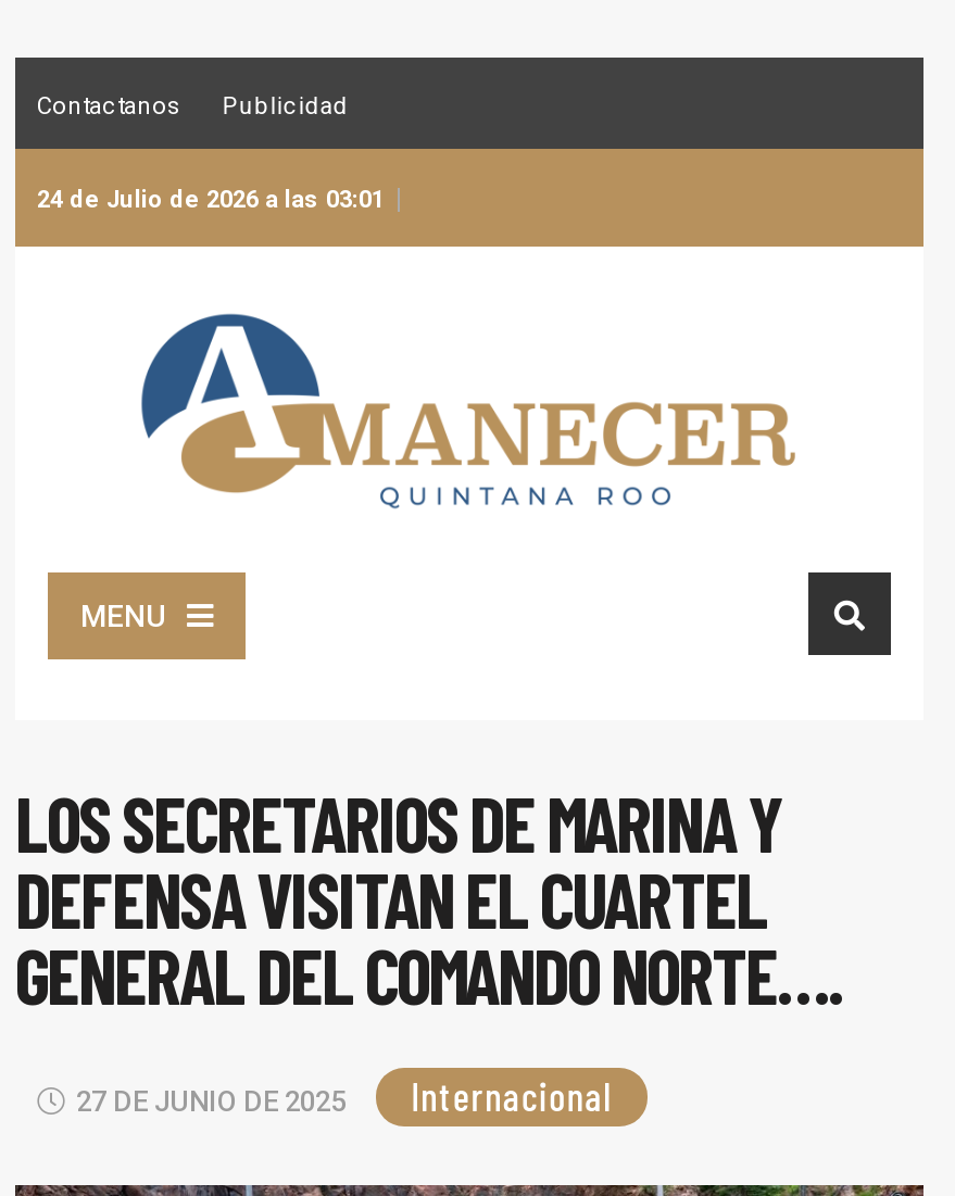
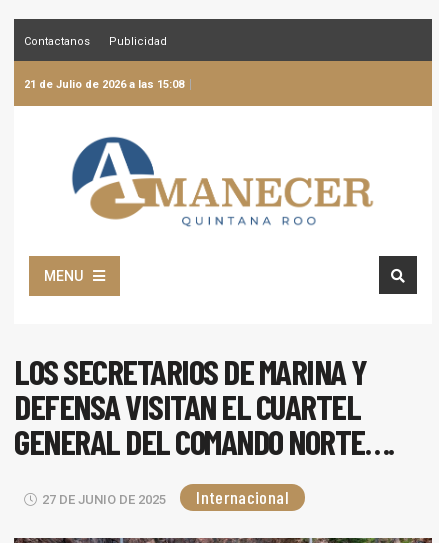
- 24 de Julio de 2026 a las 03:01
+ 21 de Julio de 2026 a las 15:08
